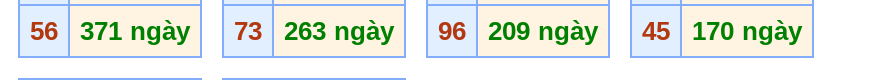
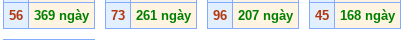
- 371 ngày
+ 369 ngày

- 263 ngày
+ 261 ngày

- 209 ngày
+ 207 ngày

- 170 ngày
+ 168 ngày
